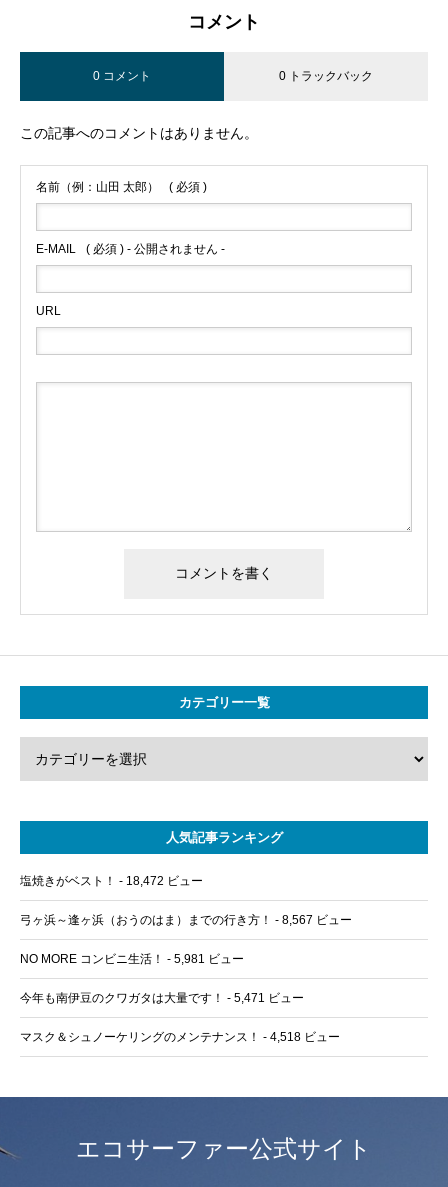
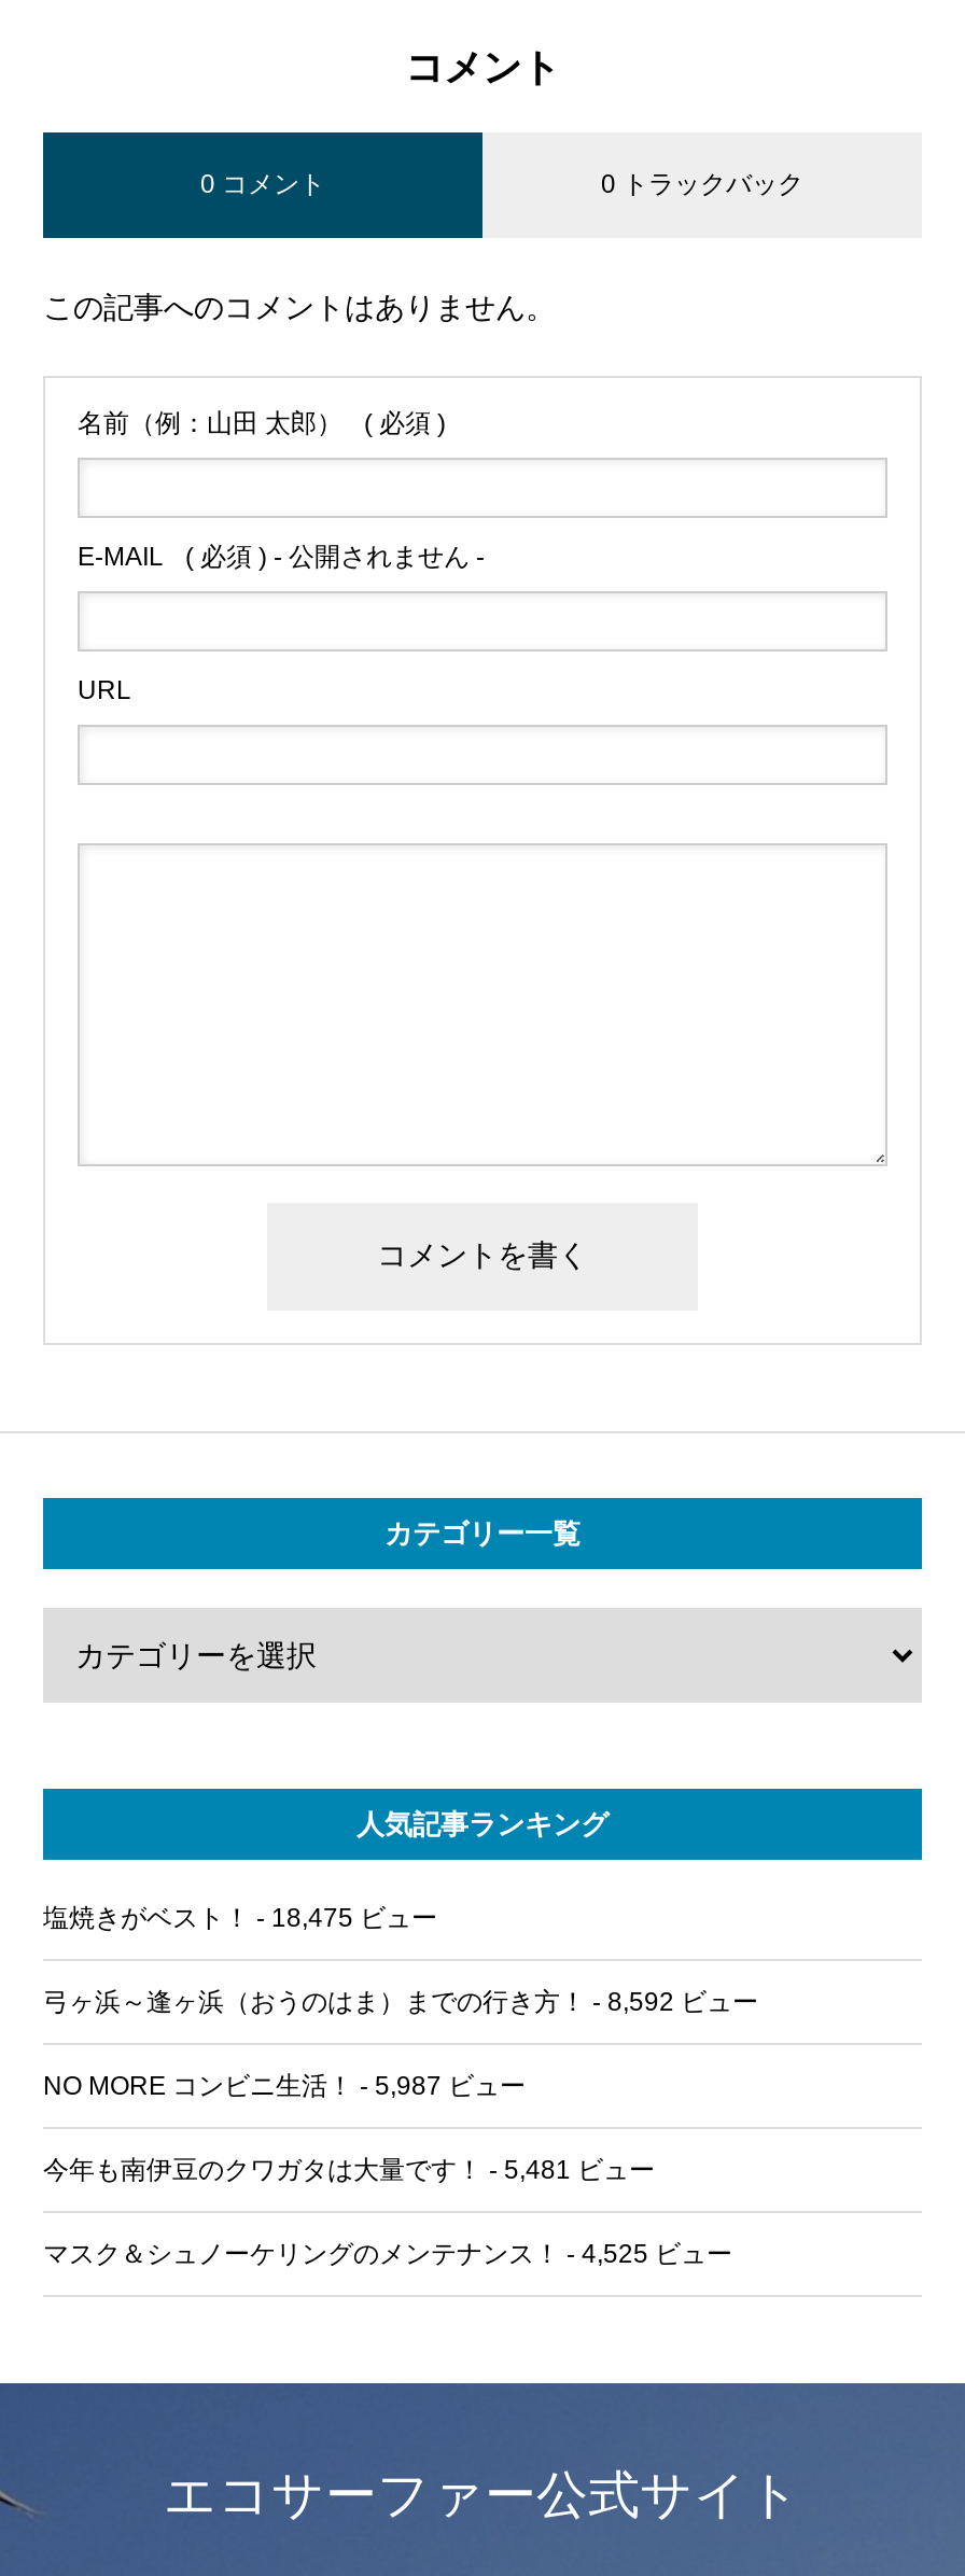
- 塩焼きがベスト！- 18,472 ビュー
+ 塩焼きがベスト！- 18,475 ビュー

- 弓ヶ浜～逢ヶ浜（おうのはま）までの行き方！- 8,567 ビュー
+ 弓ヶ浜～逢ヶ浜（おうのはま）までの行き方！- 8,592 ビュー

- NO MORE コンビニ生活！- 5,981 ビュー
+ NO MORE コンビニ生活！- 5,987 ビュー

- 今年も南伊豆のクワガタは大量です！- 5,471 ビュー
+ 今年も南伊豆のクワガタは大量です！- 5,481 ビュー

- マスク＆シュノーケリングのメンテナンス！- 4,518 ビュー
+ マスク＆シュノーケリングのメンテナンス！- 4,525 ビュー
